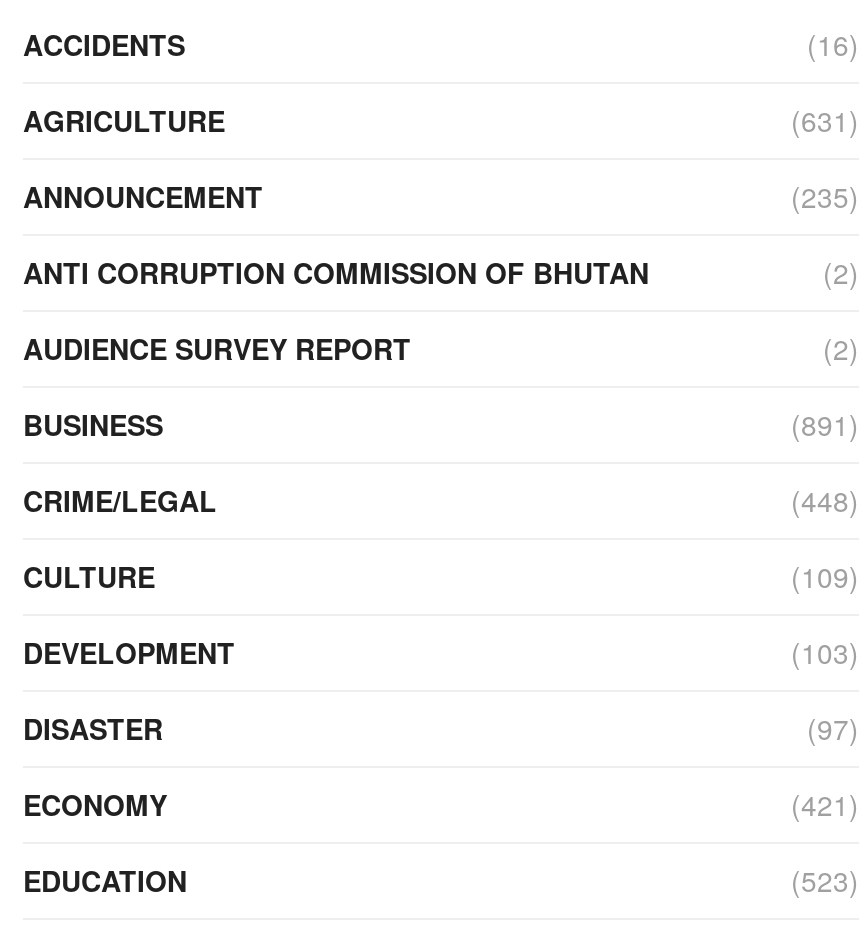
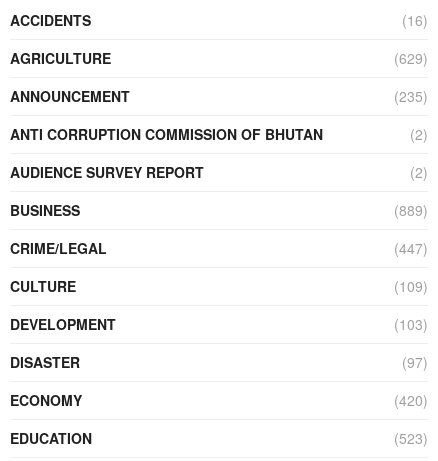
- (631)
+ (629)

- (891)
+ (889)

- (448)
+ (447)

- (421)
+ (420)
